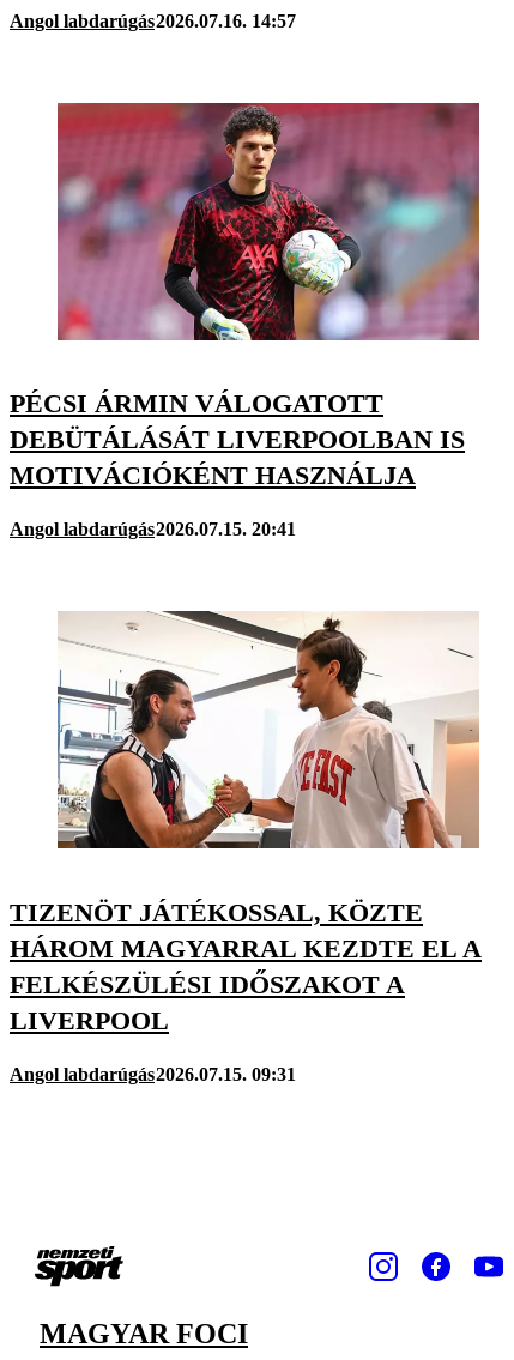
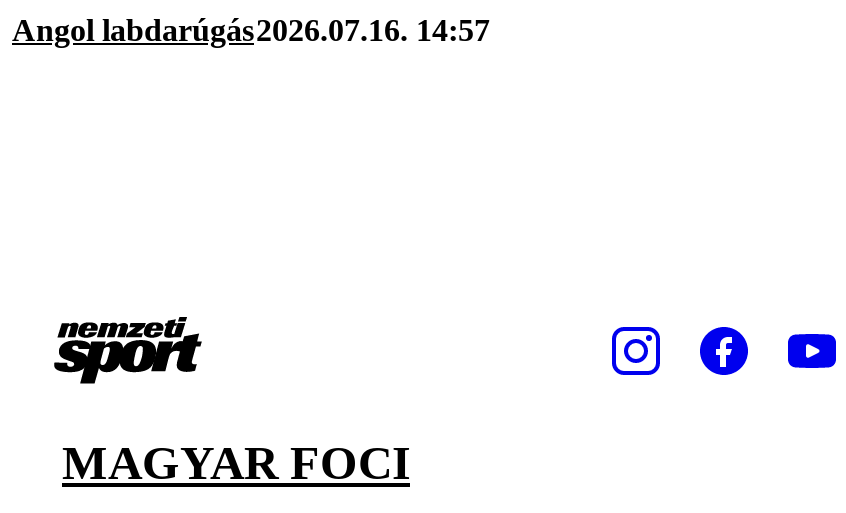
- [image]
- PÉCSI ÁRMIN VÁLOGATOTT
- DEBÜTÁLÁSÁT LIVERPOOLBAN IS
- MOTIVÁCIÓKÉNT HASZNÁLJA
- Angol labdarúgás2026.07.15. 20:41

- [image]
- TIZENÖT JÁTÉKOSSAL, KÖZTE
- HÁROM MAGYARRAL KEZDTE EL A
- FELKÉSZÜLÉSI IDŐSZAKOT A
- LIVERPOOL
- Angol labdarúgás2026.07.15. 09:31
